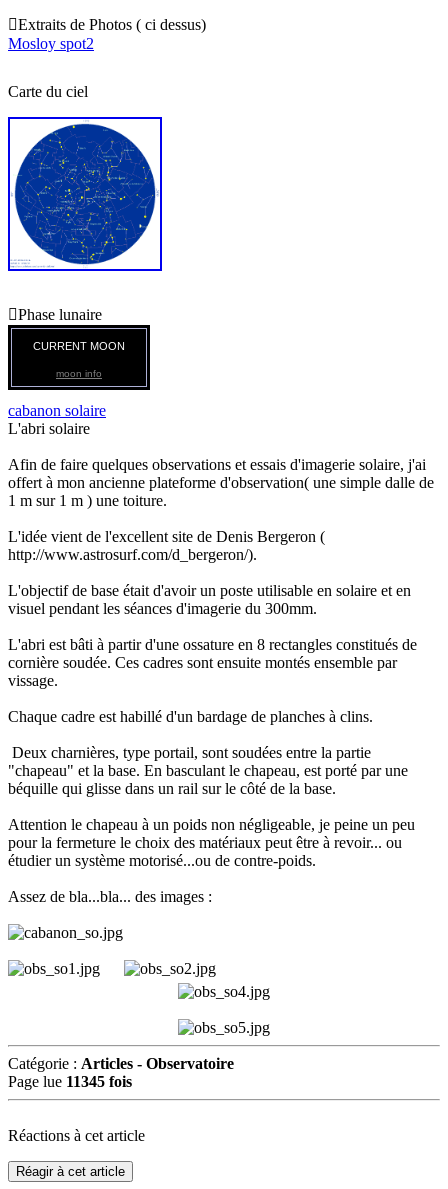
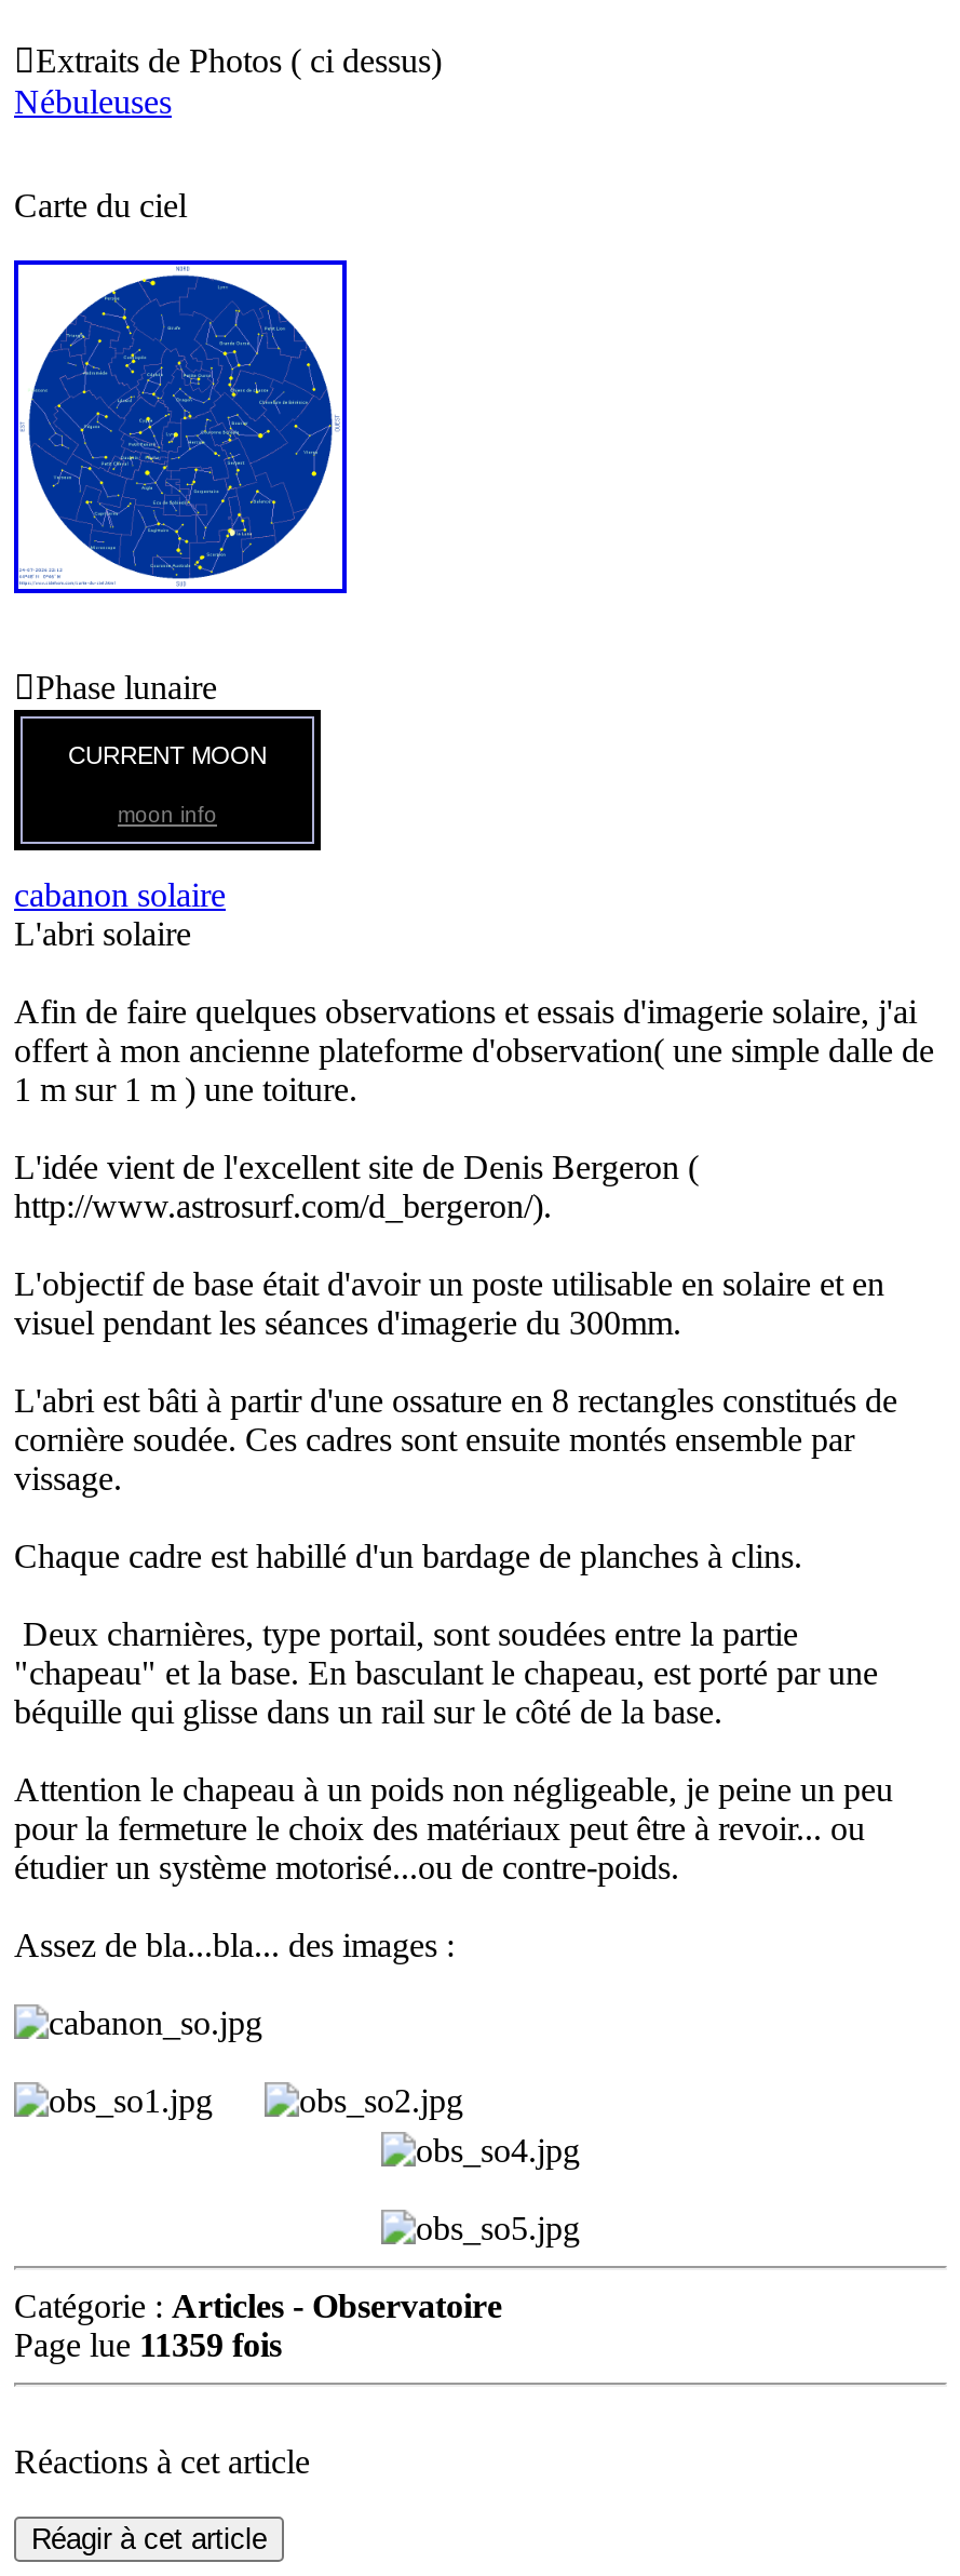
- Mosloy spot2
+ Nébuleuses

- Page lue 11345 fois
+ Page lue 11359 fois
